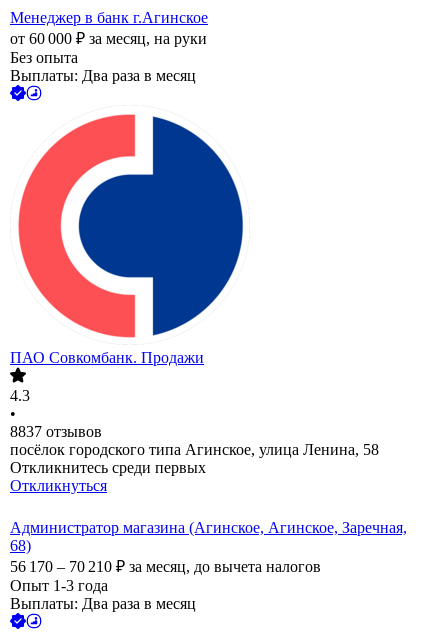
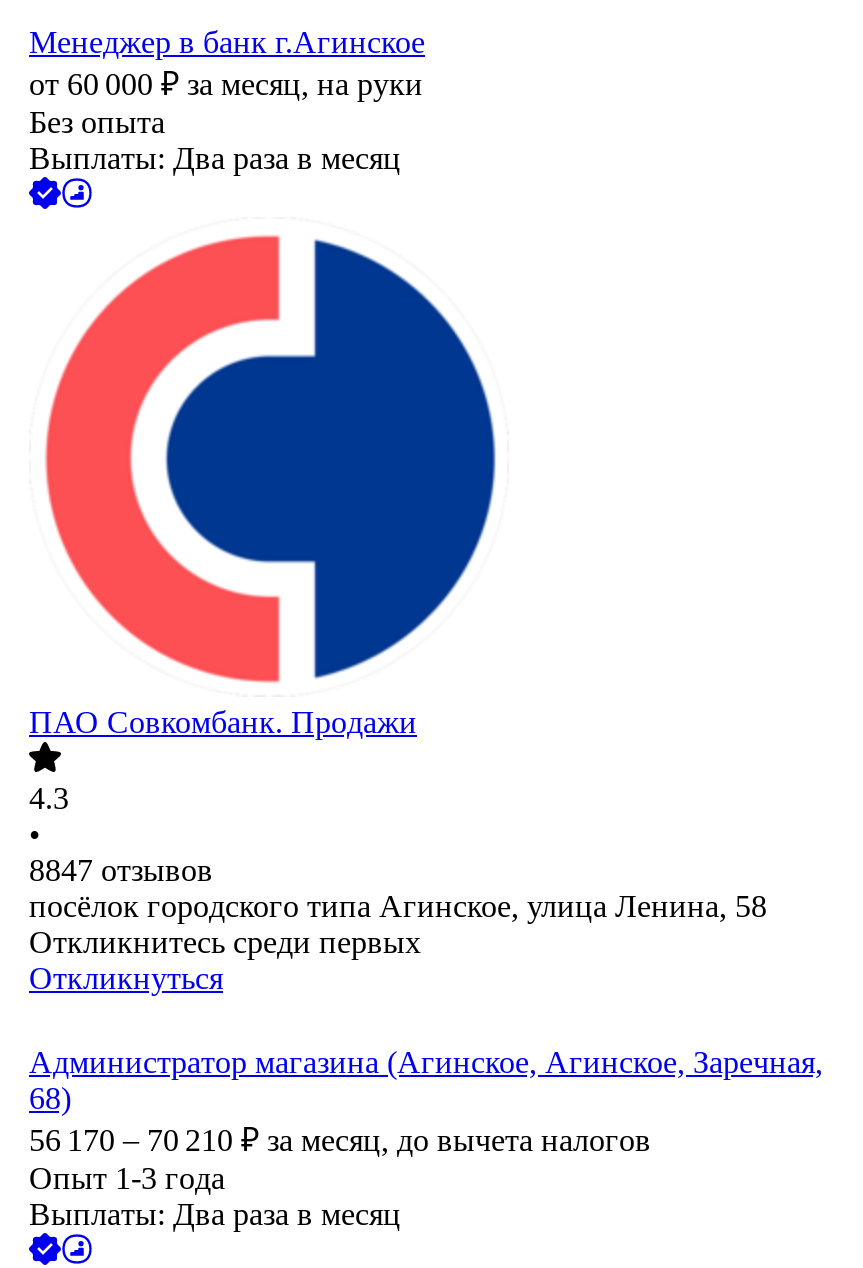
- 8837 отзывов
+ 8847 отзывов
